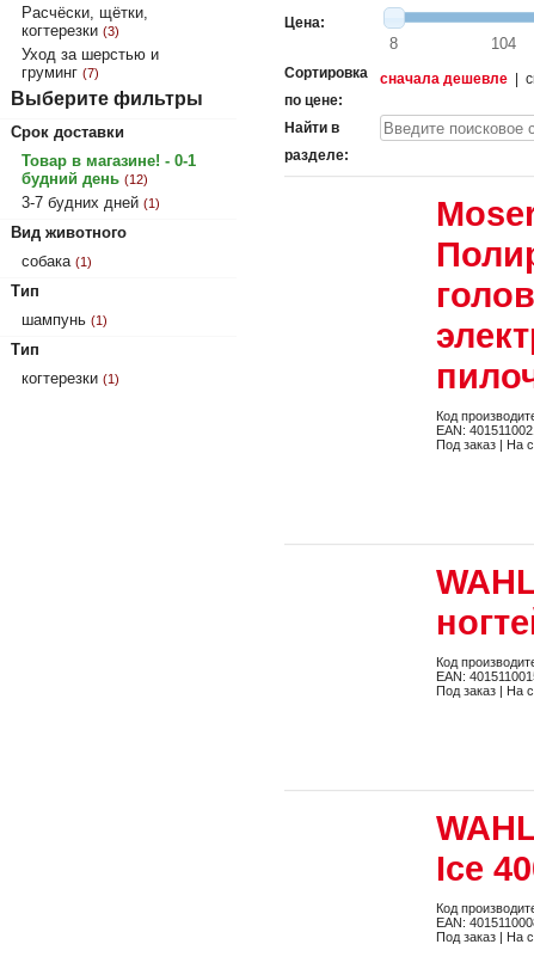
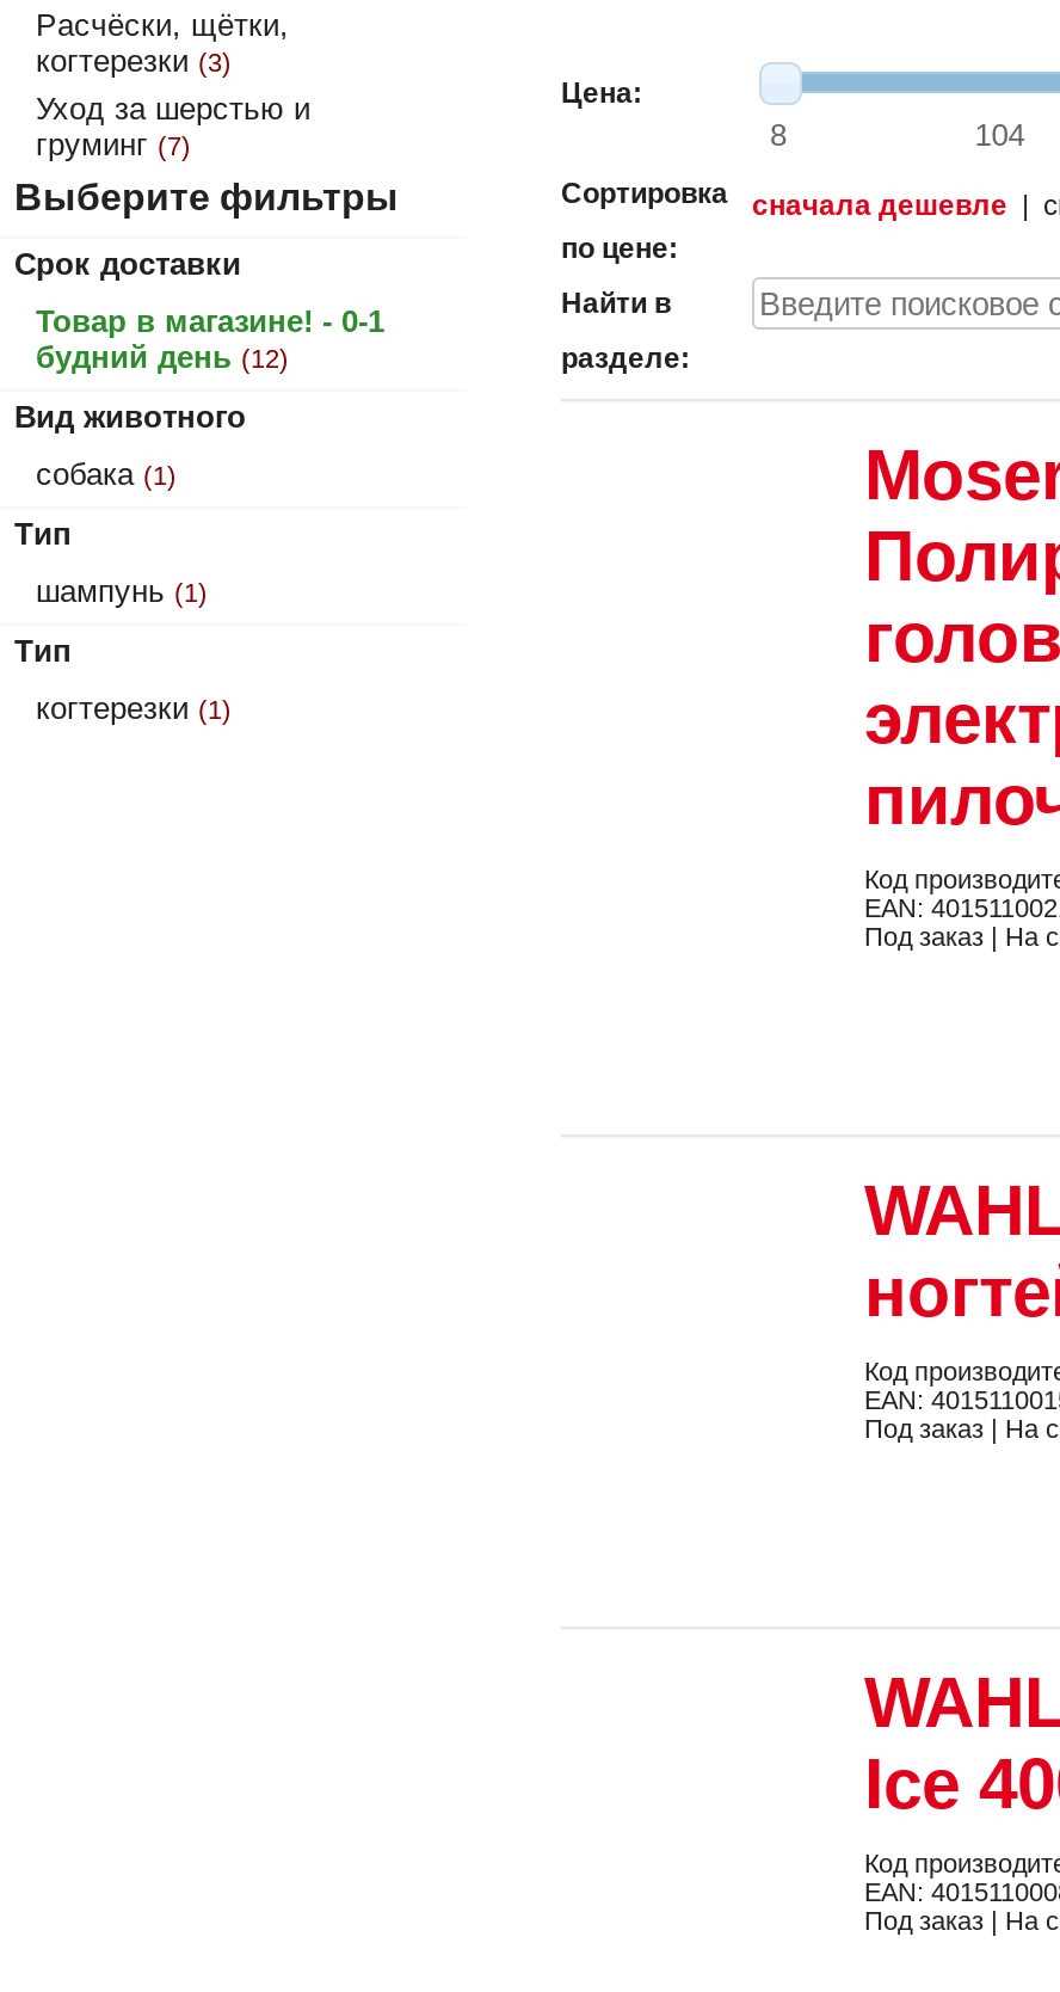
- 3-7 будних дней (1)

moved up: Вид животного | собака (1) | Тип | шампунь (1) | Тип | когтерезки (1)
